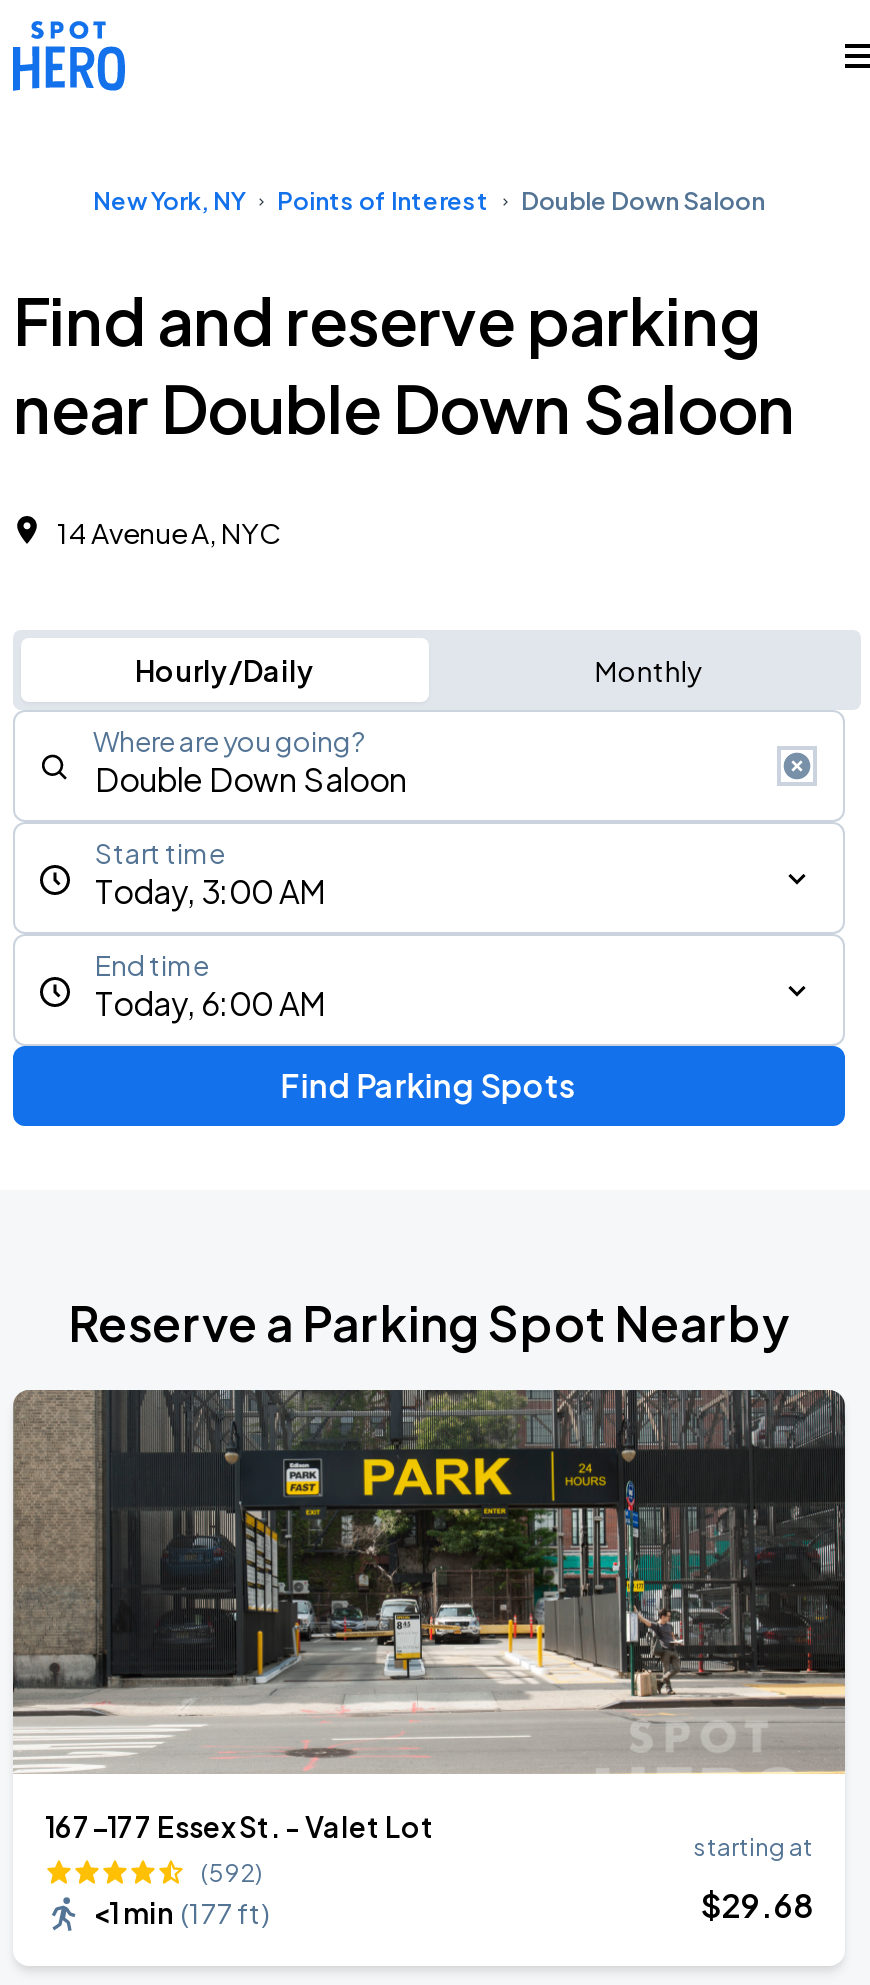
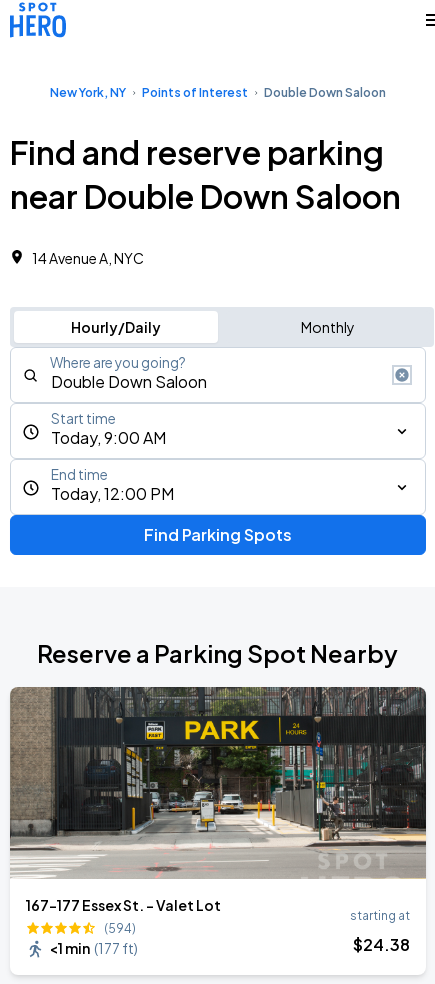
- Today, 3:00 AM
+ Today, 9:00 AM

- Today, 6:00 AM
+ Today, 12:00 PM

- (592)
+ (594)

- $29.68
+ $24.38
